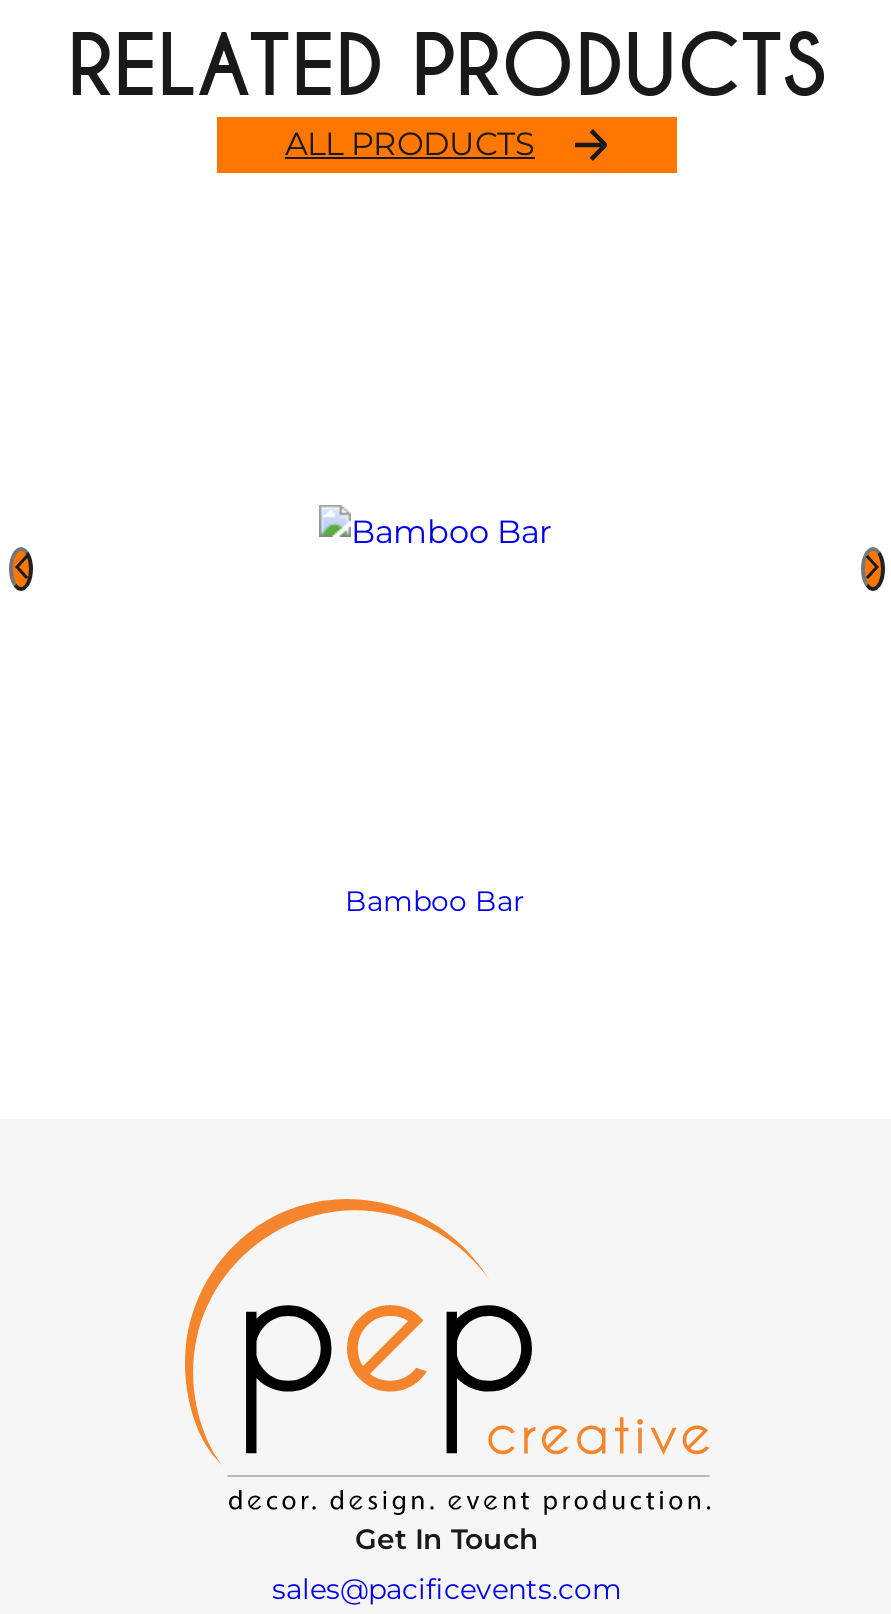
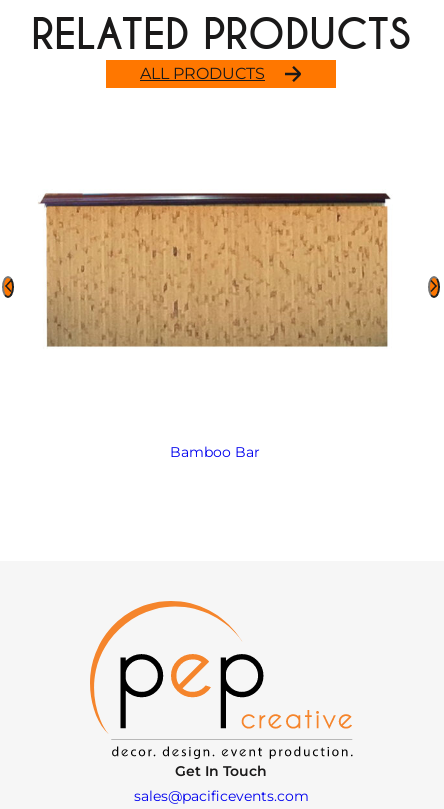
+ [image]
